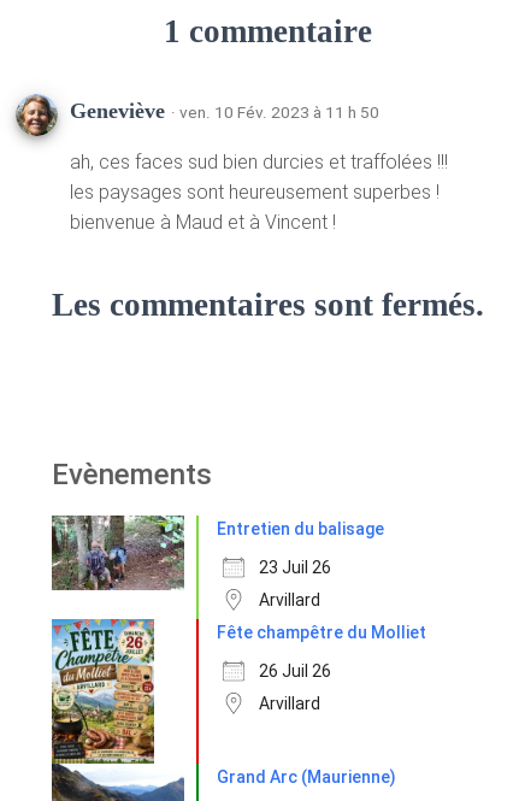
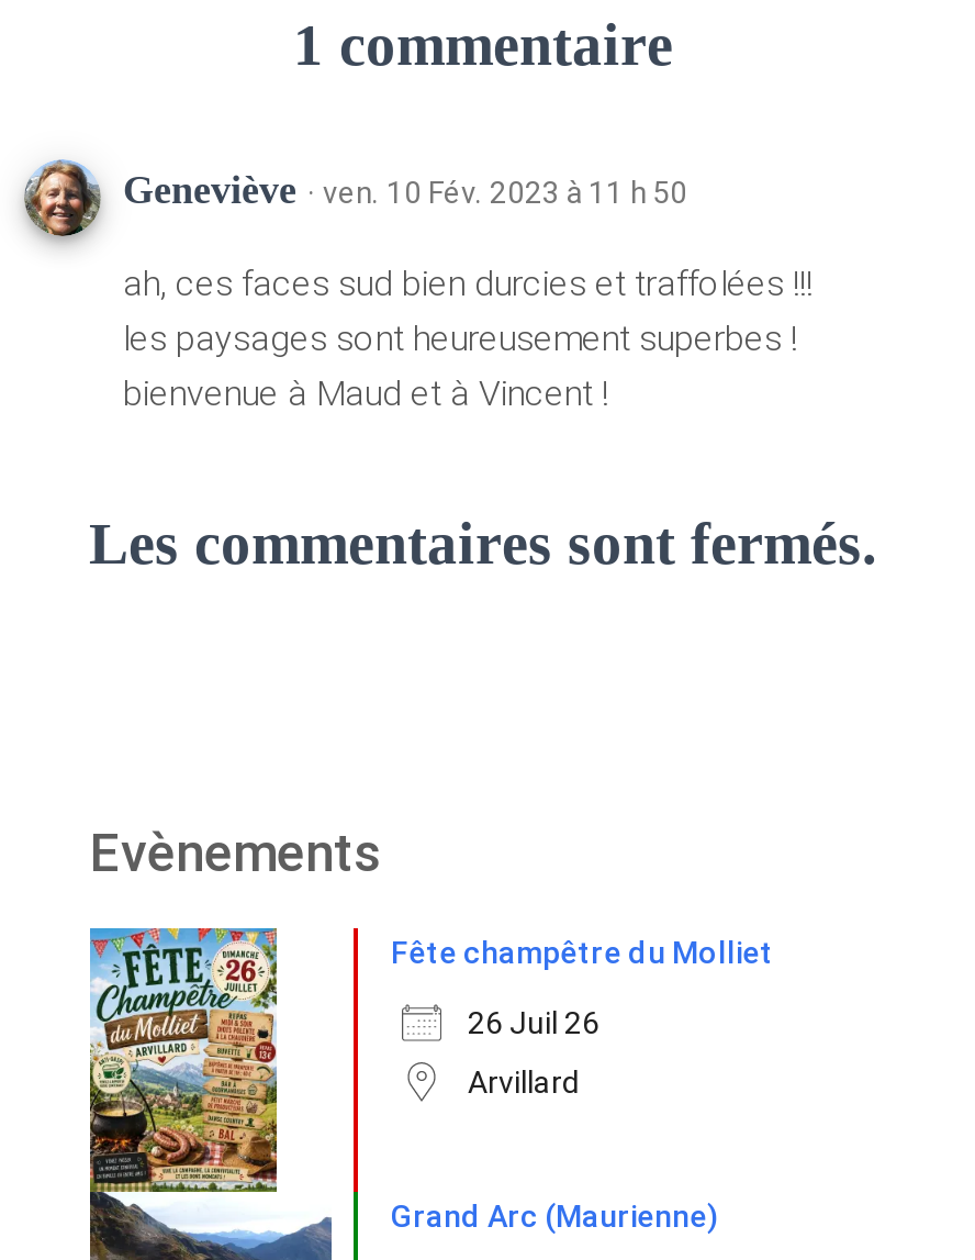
- [image]
- Entretien du balisage
- 23 Juil 26
- Arvillard
